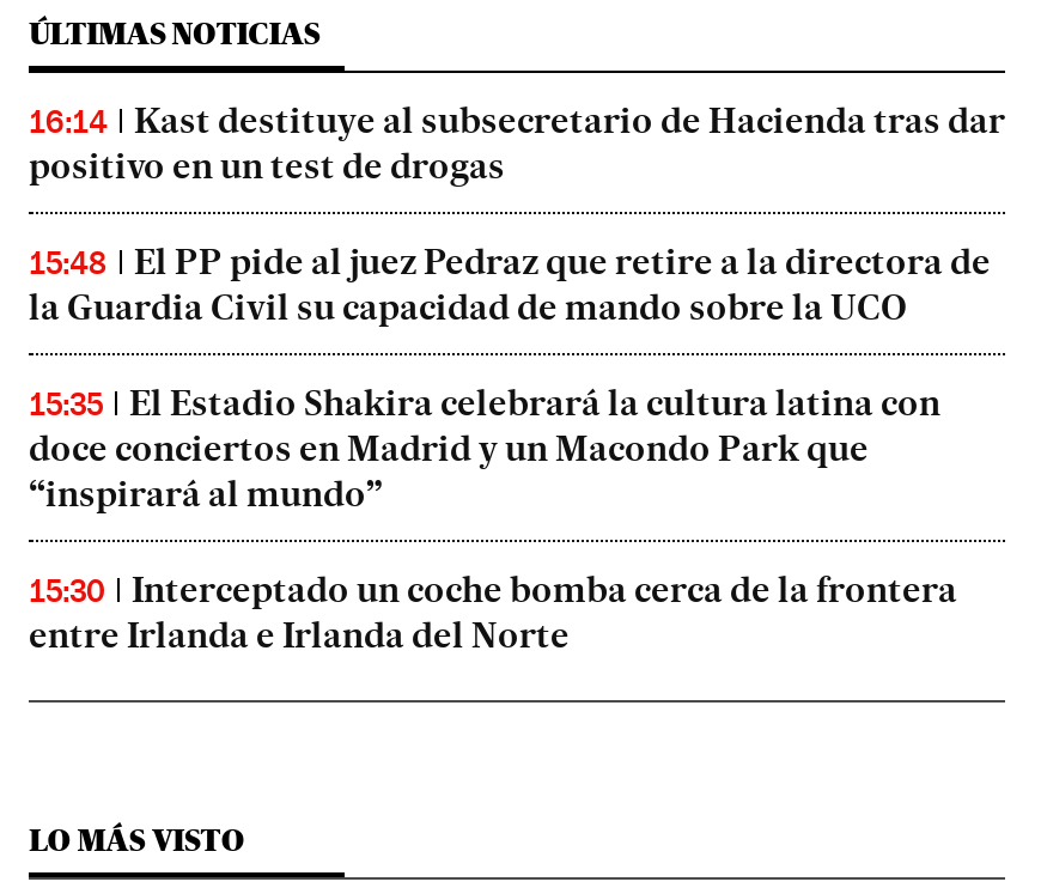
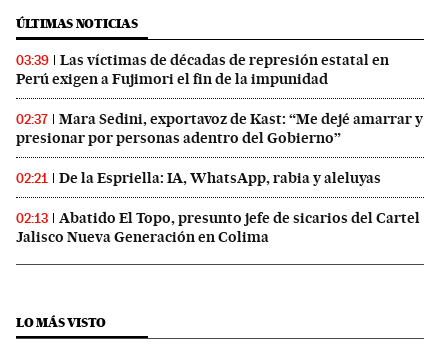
- 16:14
- Kast destituye al subsecretario de Hacienda tras dar
- positivo en un test de drogas
+ 03:39
+ Las víctimas de décadas de represión estatal en
+ Perú exigen a Fujimori el fin de la impunidad

- 15:48
- El PP pide al juez Pedraz que retire a la directora de
- la Guardia Civil su capacidad de mando sobre la UCO
+ 02:37
+ Mara Sedini, exportavoz de Kast: “Me dejé amarrar y
+ presionar por personas adentro del Gobierno”

- 15:35
- El Estadio Shakira celebrará la cultura latina con
- doce conciertos en Madrid y un Macondo Park que
- “inspirará al mundo”
+ 02:21
+ De la Espriella: IA, WhatsApp, rabia y aleluyas

- 15:30
- Interceptado un coche bomba cerca de la frontera
- entre Irlanda e Irlanda del Norte
+ 02:13
+ Abatido El Topo, presunto jefe de sicarios del Cartel
+ Jalisco Nueva Generación en Colima
